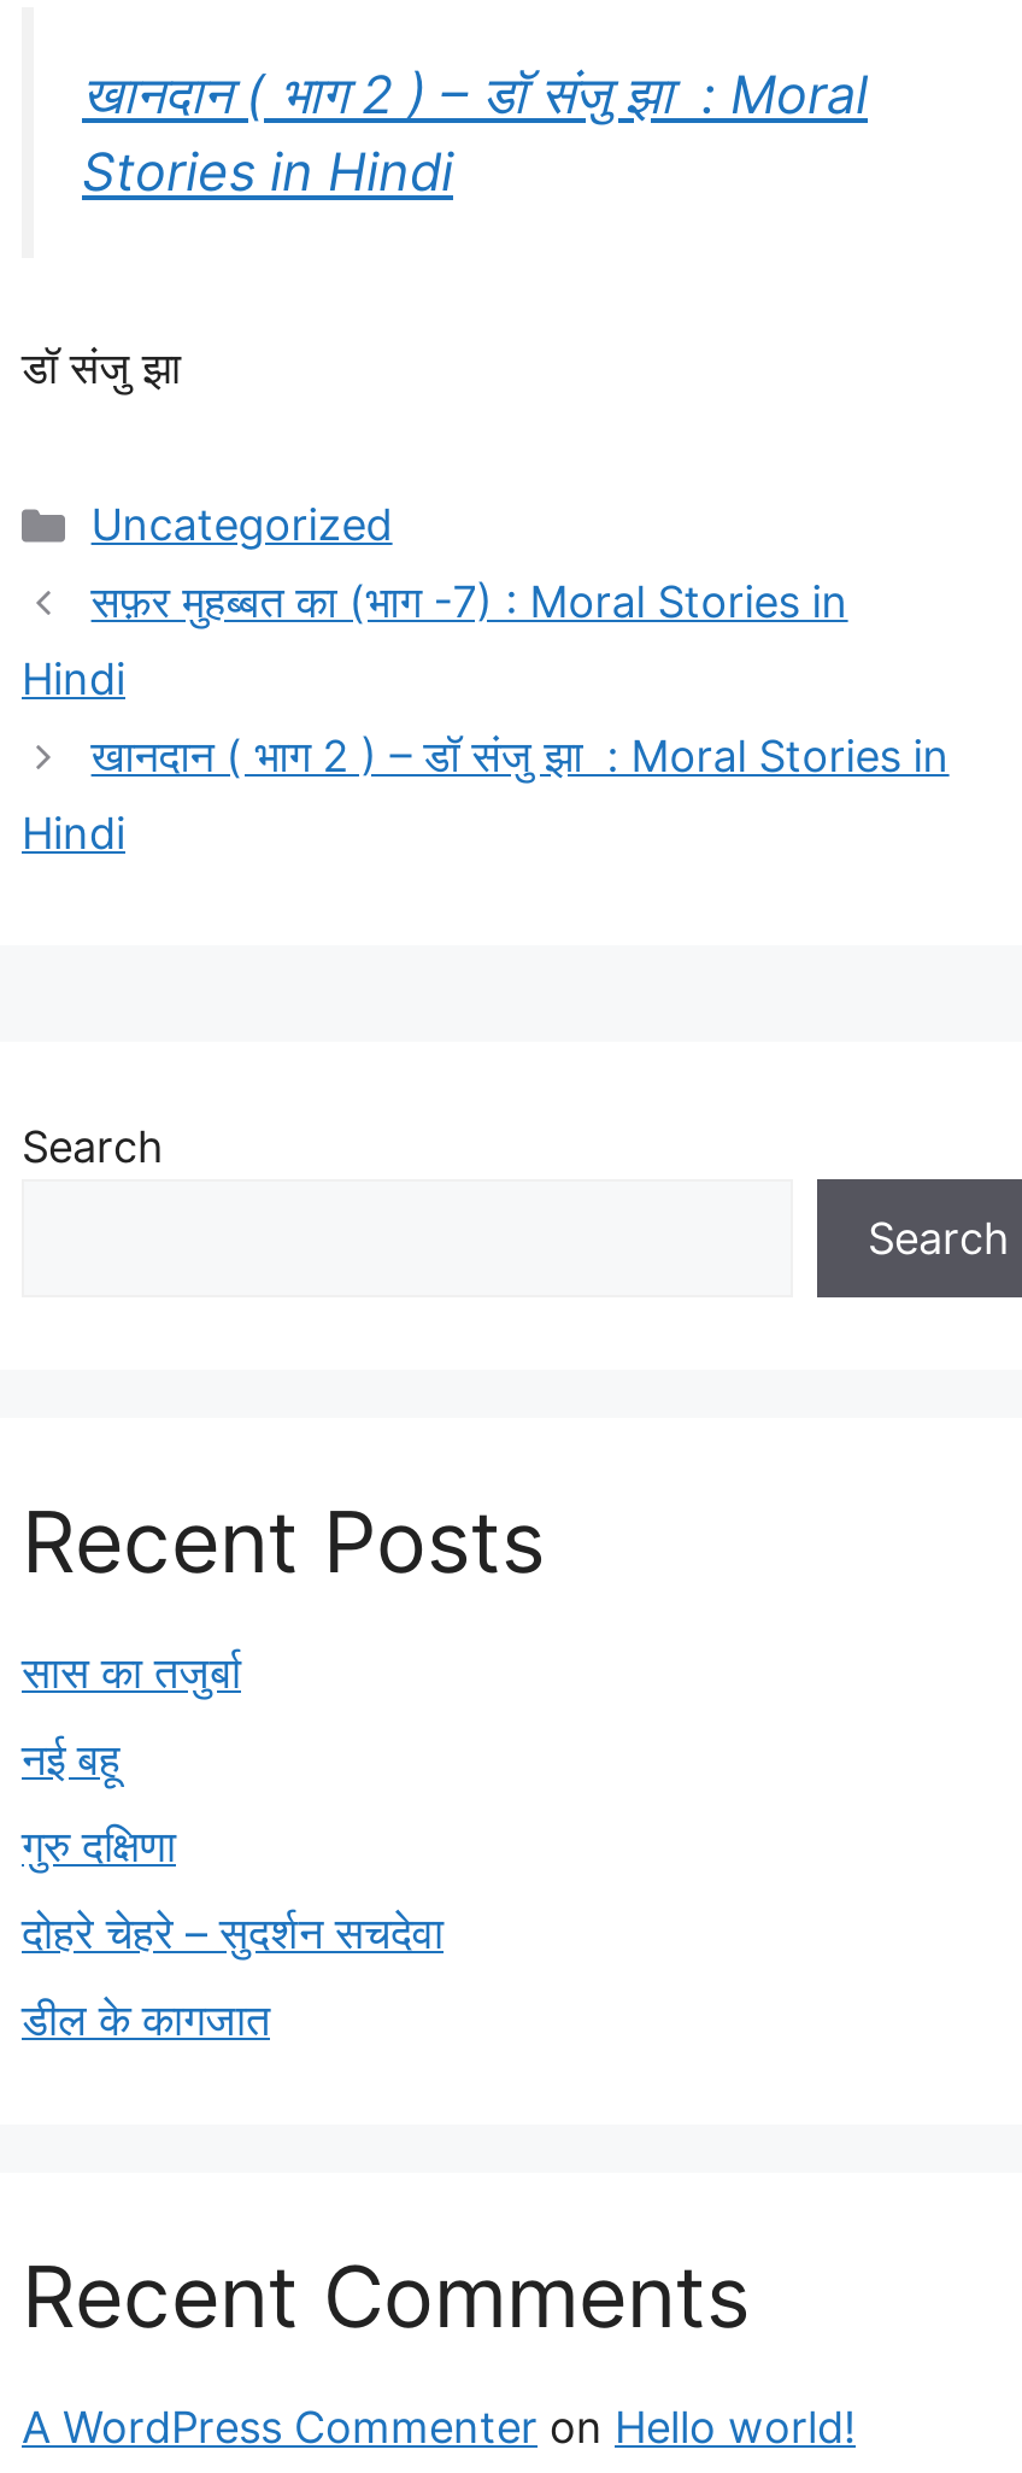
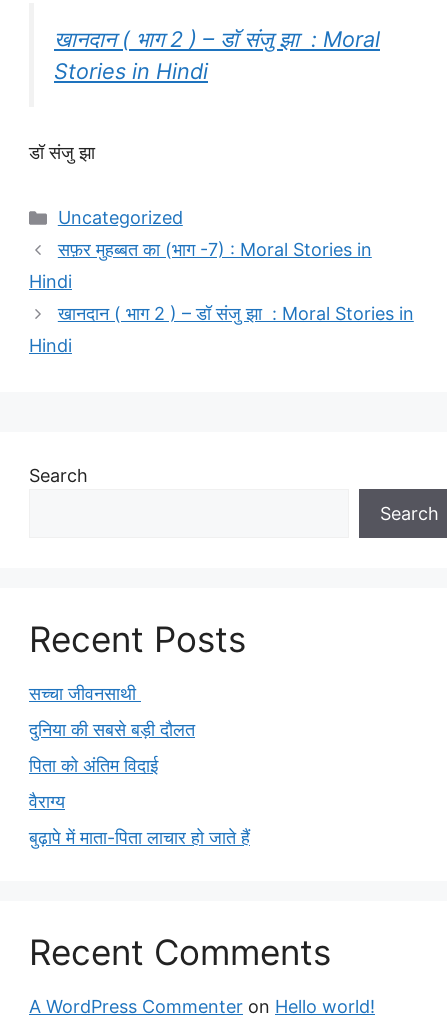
- सास का तजुर्बा
+ सच्चा जीवनसाथी

- नई बहू
+ दुनिया की सबसे बड़ी दौलत

- गुरु दक्षिणा
+ पिता को अंतिम विदाई

- दोहरे चेहरे – सुदर्शन सचदेवा
+ वैराग्य

- डील के कागजात
+ बुढ़ापे में माता-पिता लाचार हो जाते हैं
